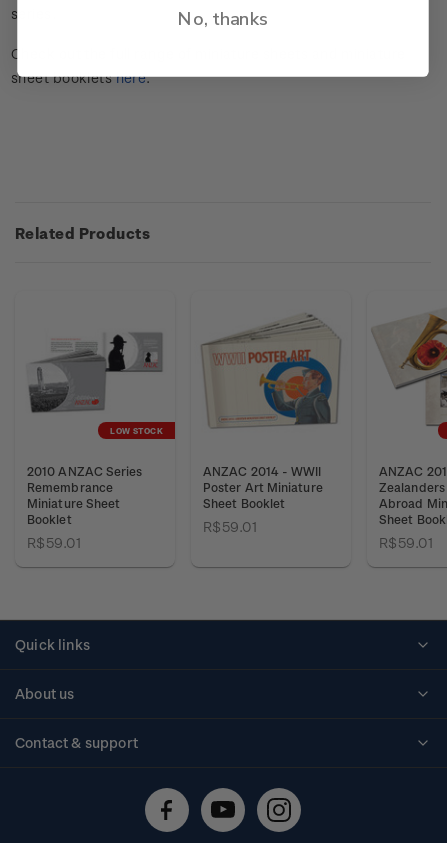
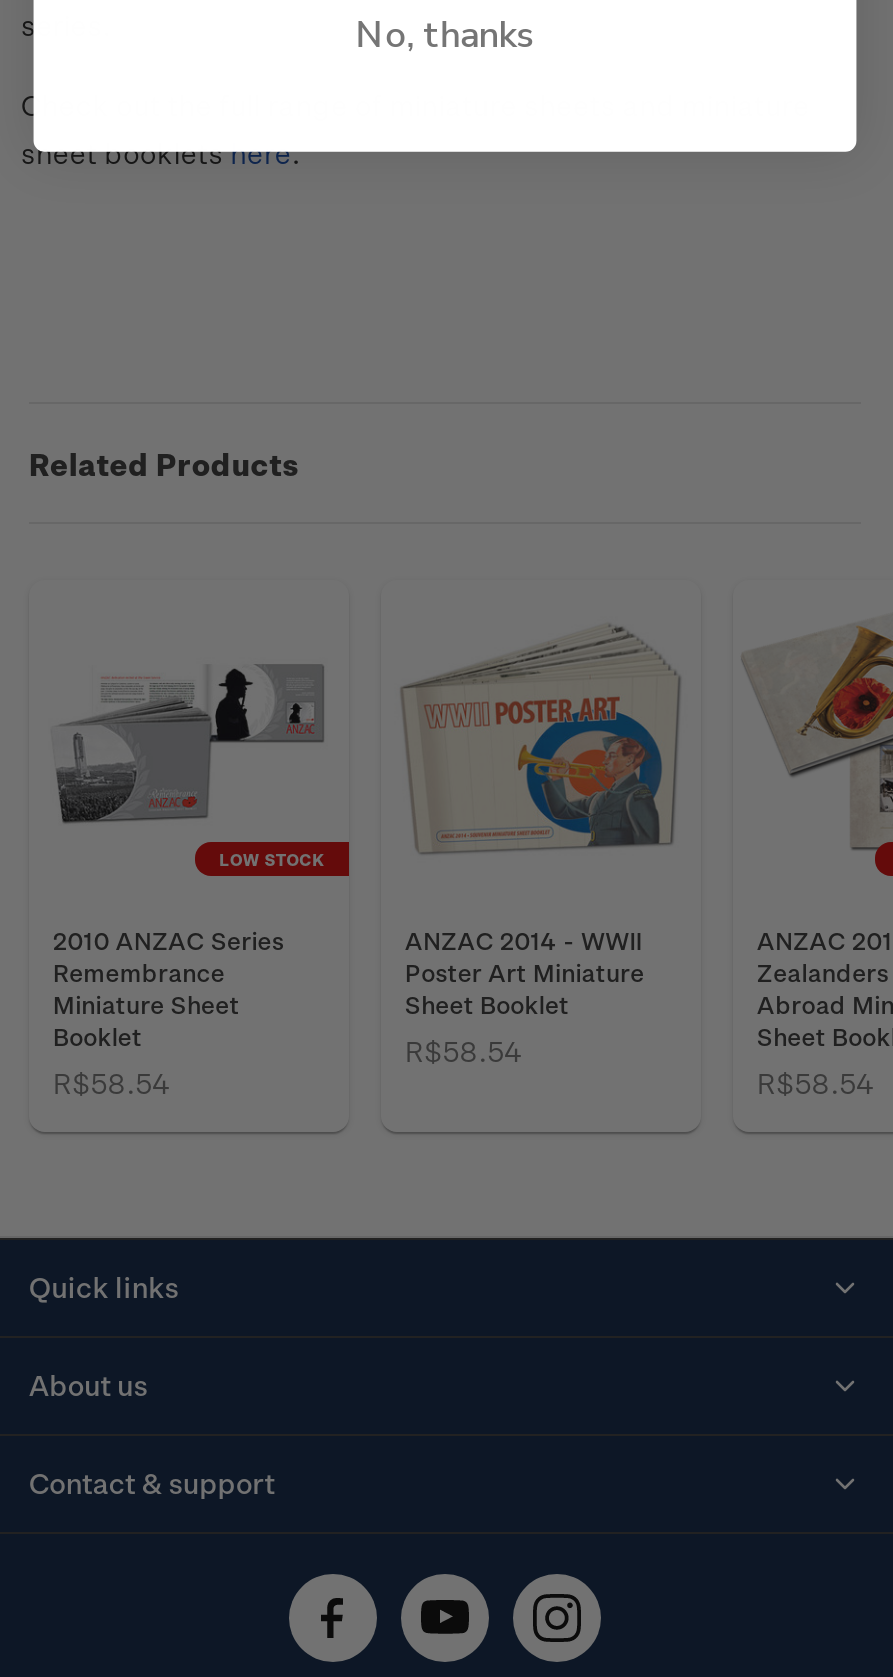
- R$59.01
+ R$58.54

- R$59.01
+ R$58.54

- R$59.01
+ R$58.54
